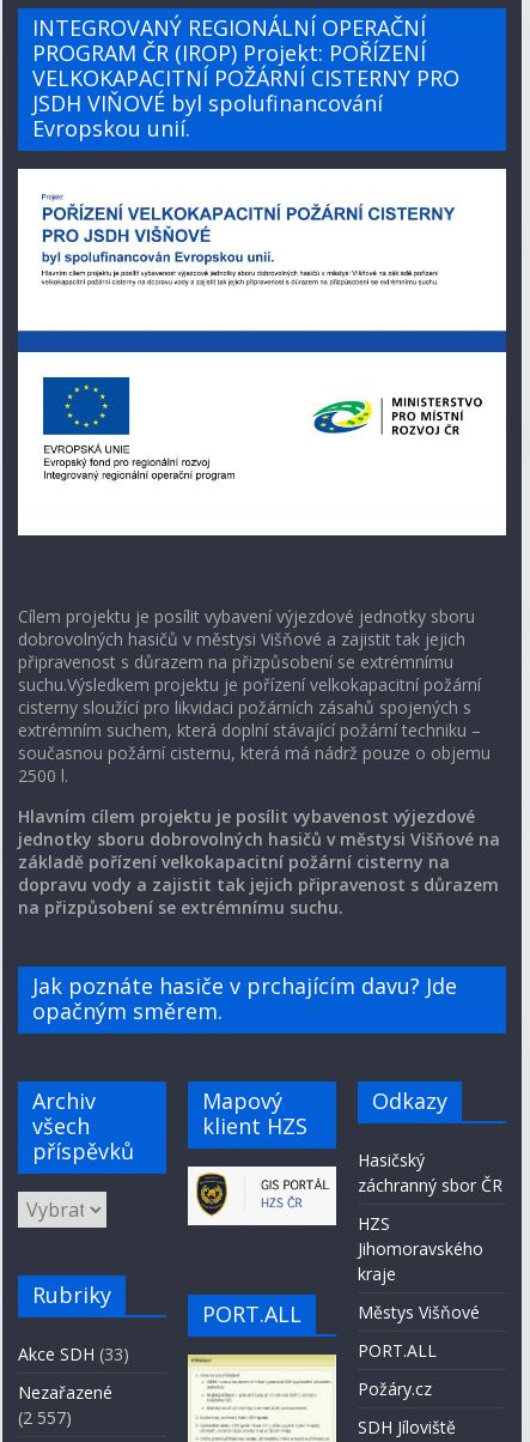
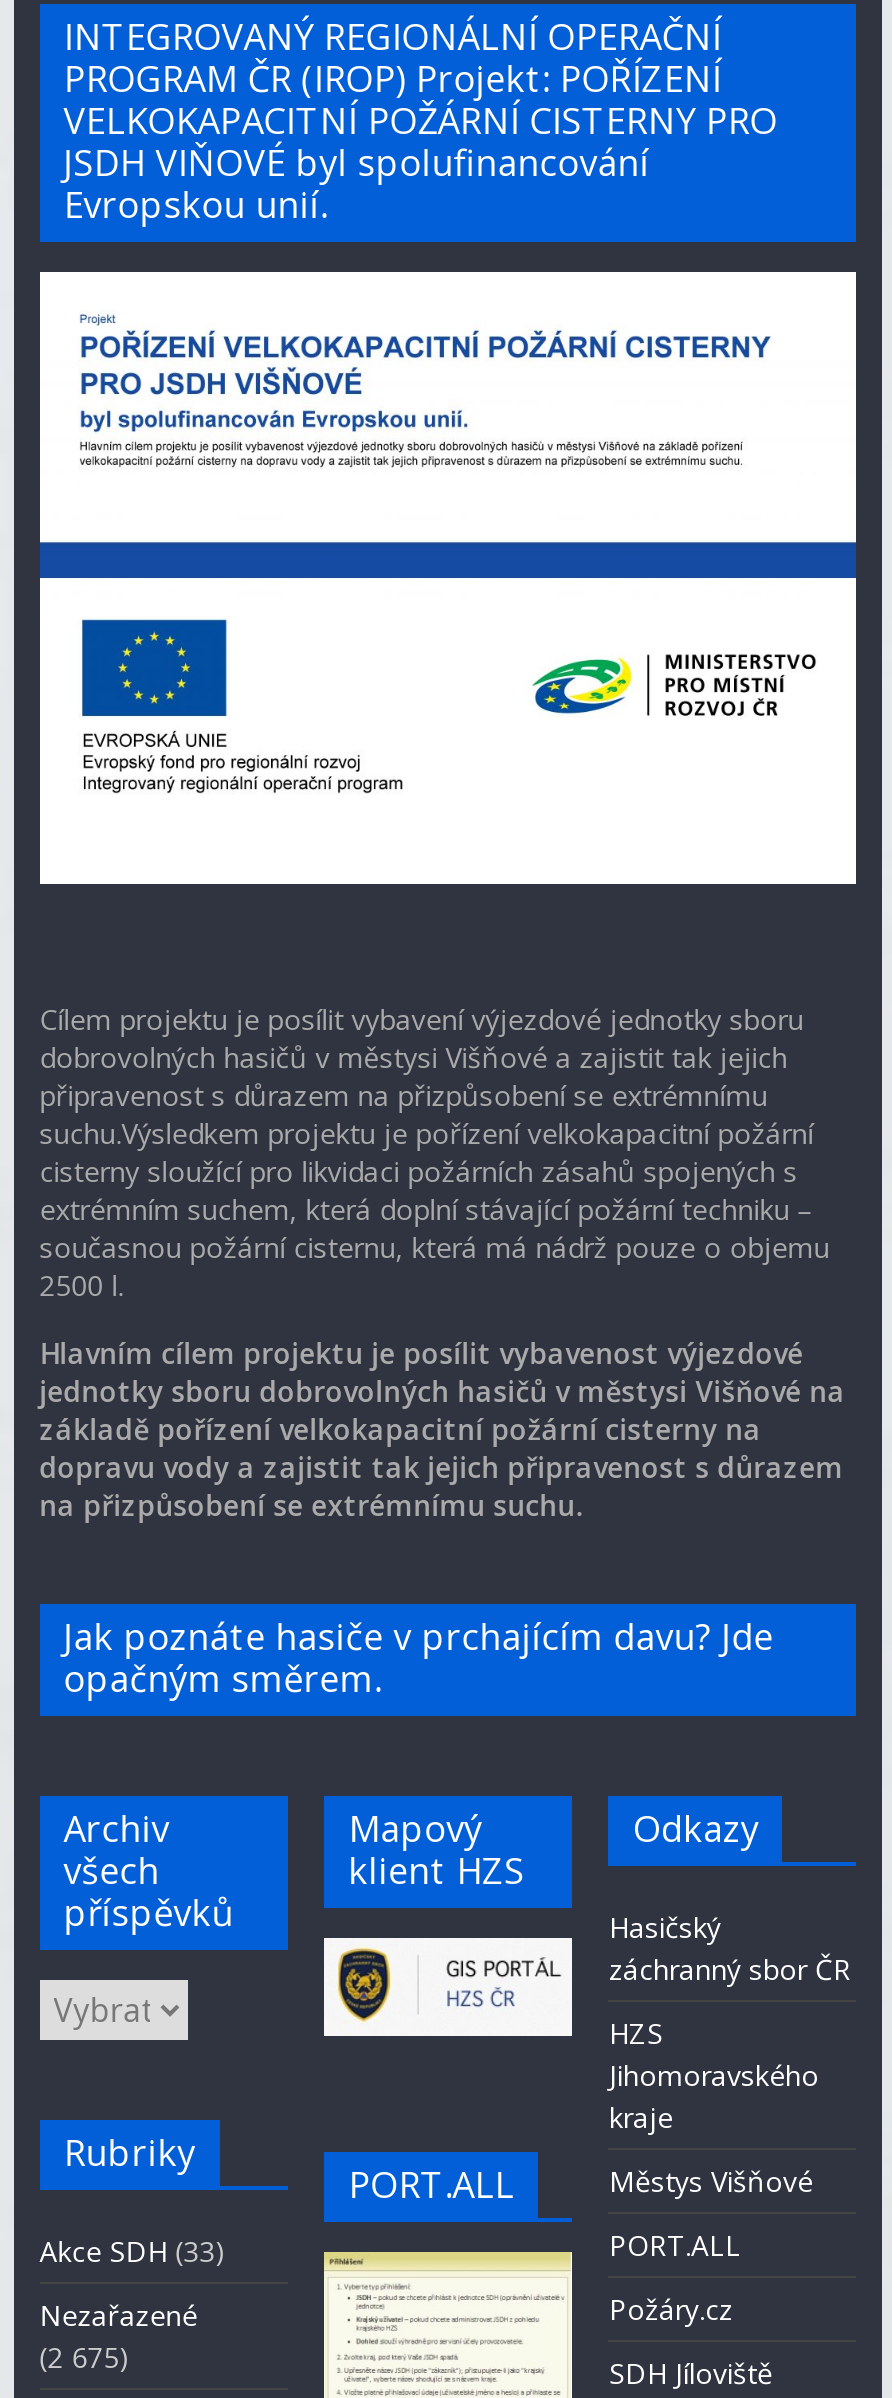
- (2 557)
+ (2 675)
